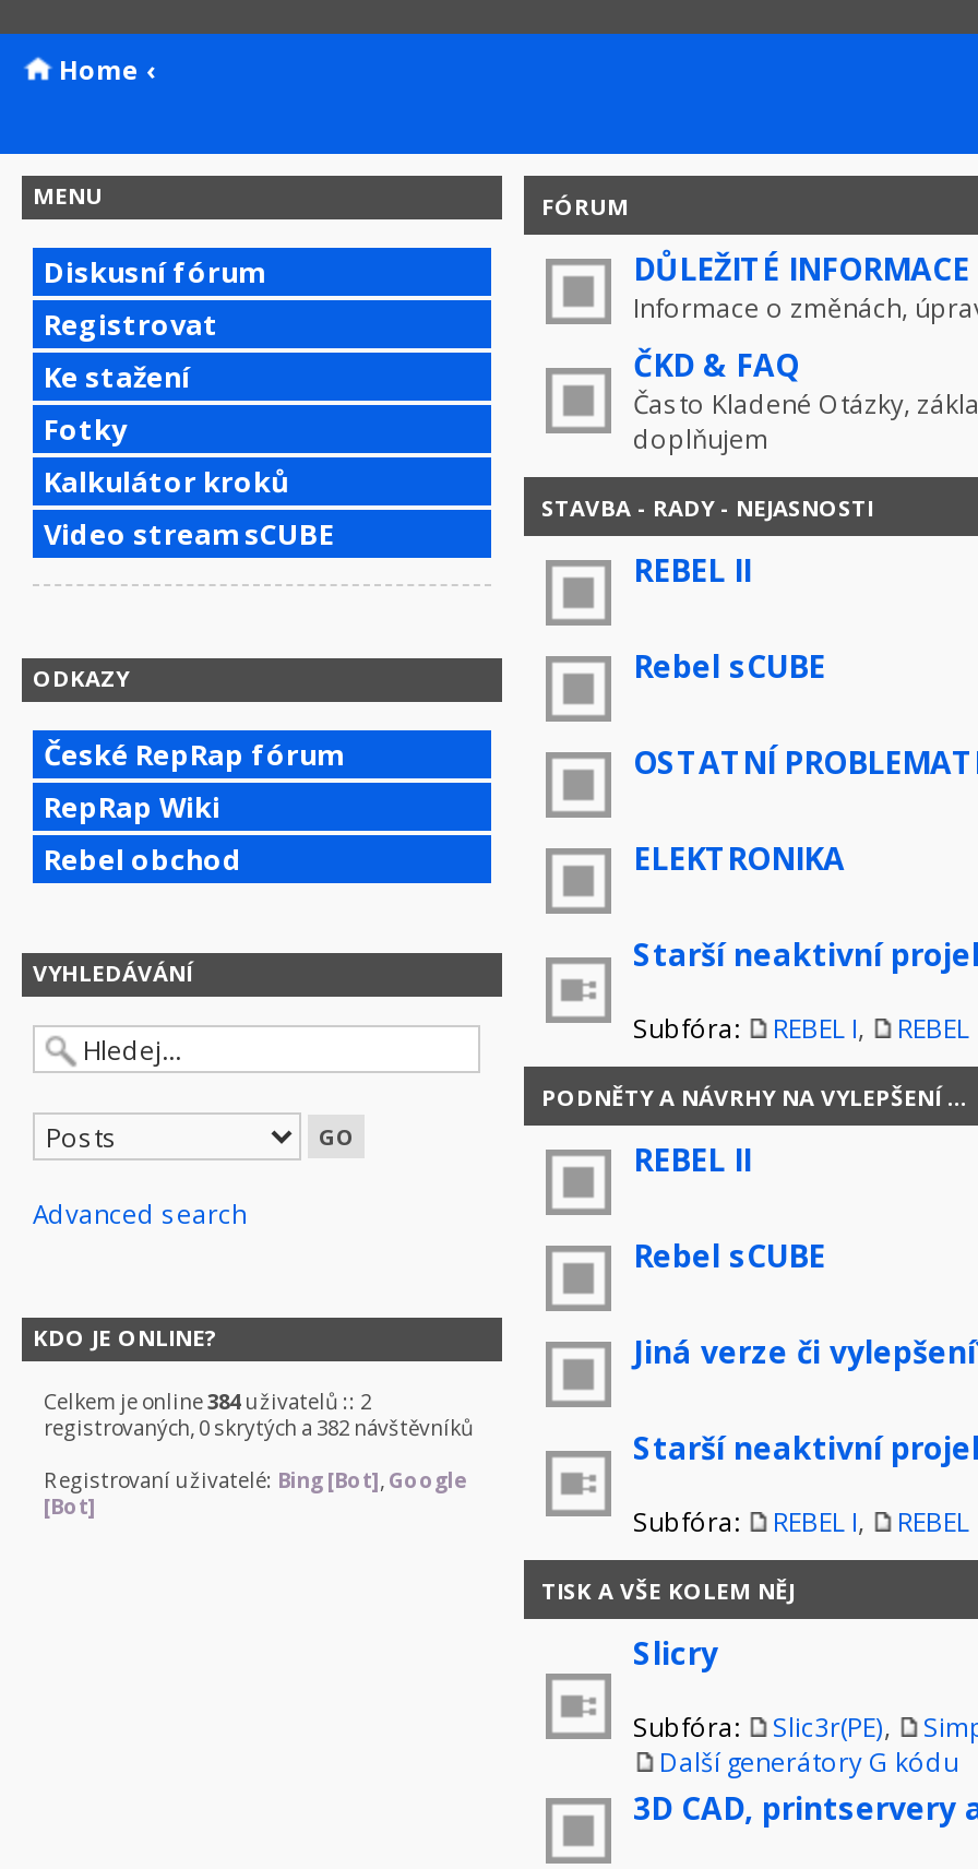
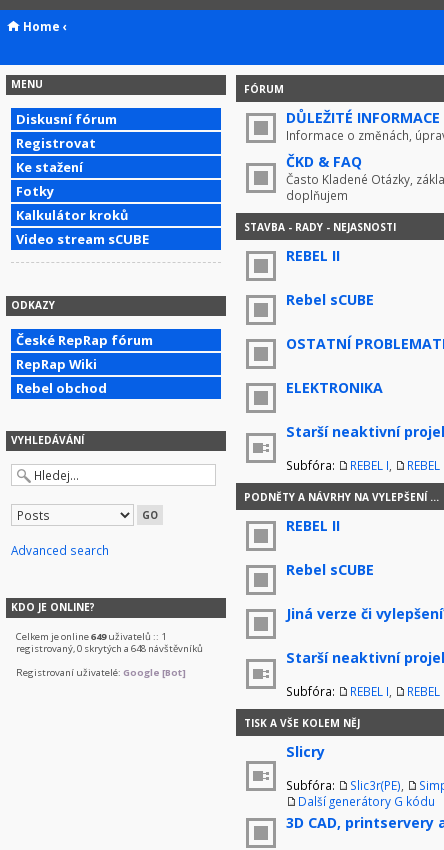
- Celkem je online384 uživatelů :: 2
- registrovaných, 0 skrytých a 382 návštěvníků
+ Celkem je online649 uživatelů :: 1
+ registrovaný, 0 skrytých a 648 návštěvníků

- Registrovaní uživatelé: Bing [Bot], Google
- [Bot]
+ Registrovaní uživatelé: Google [Bot]
